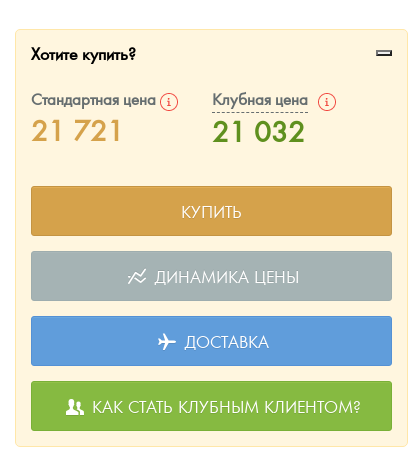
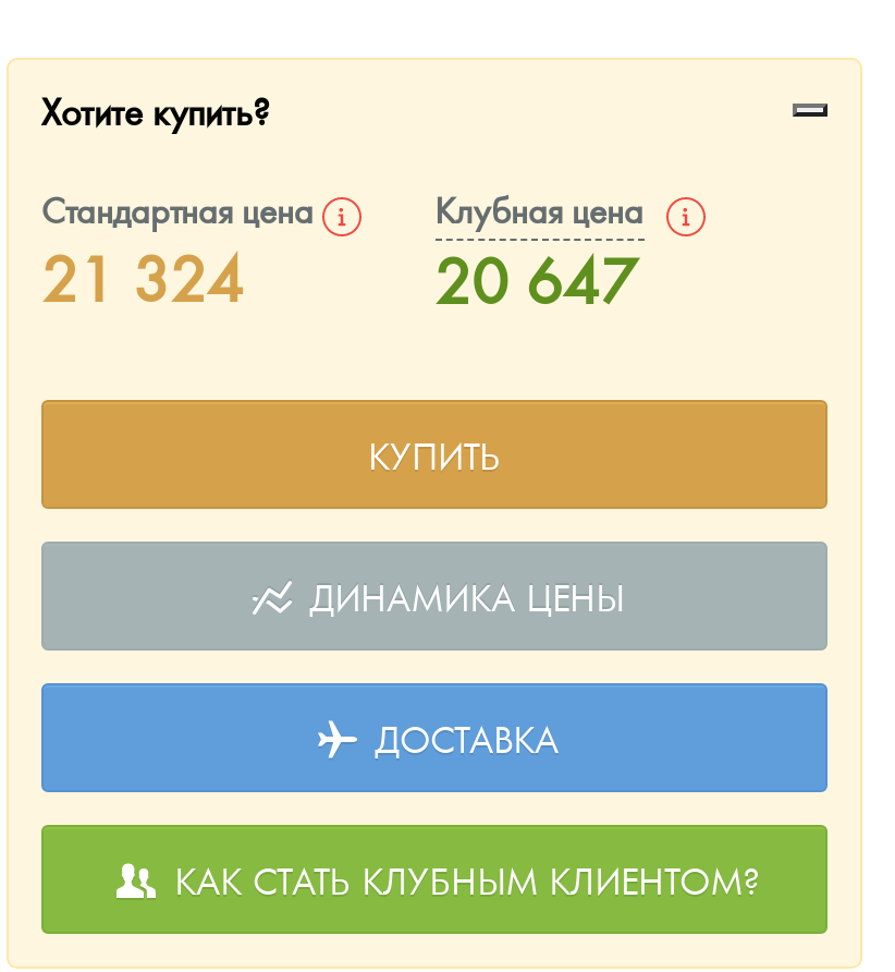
- 21 721
+ 21 324

- 21 032
+ 20 647
